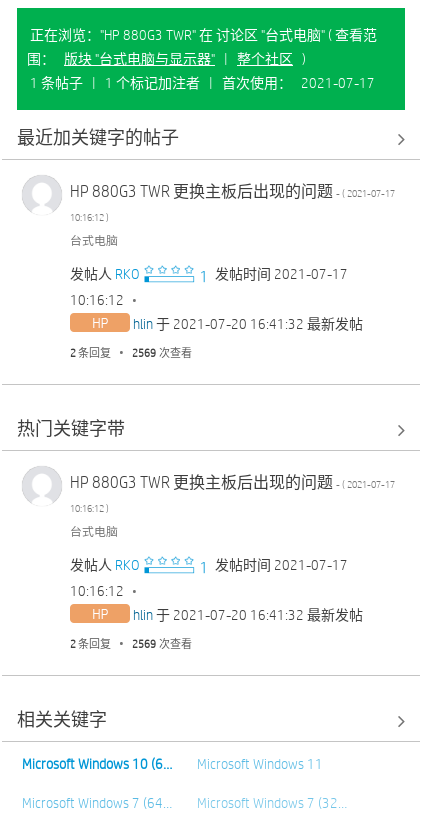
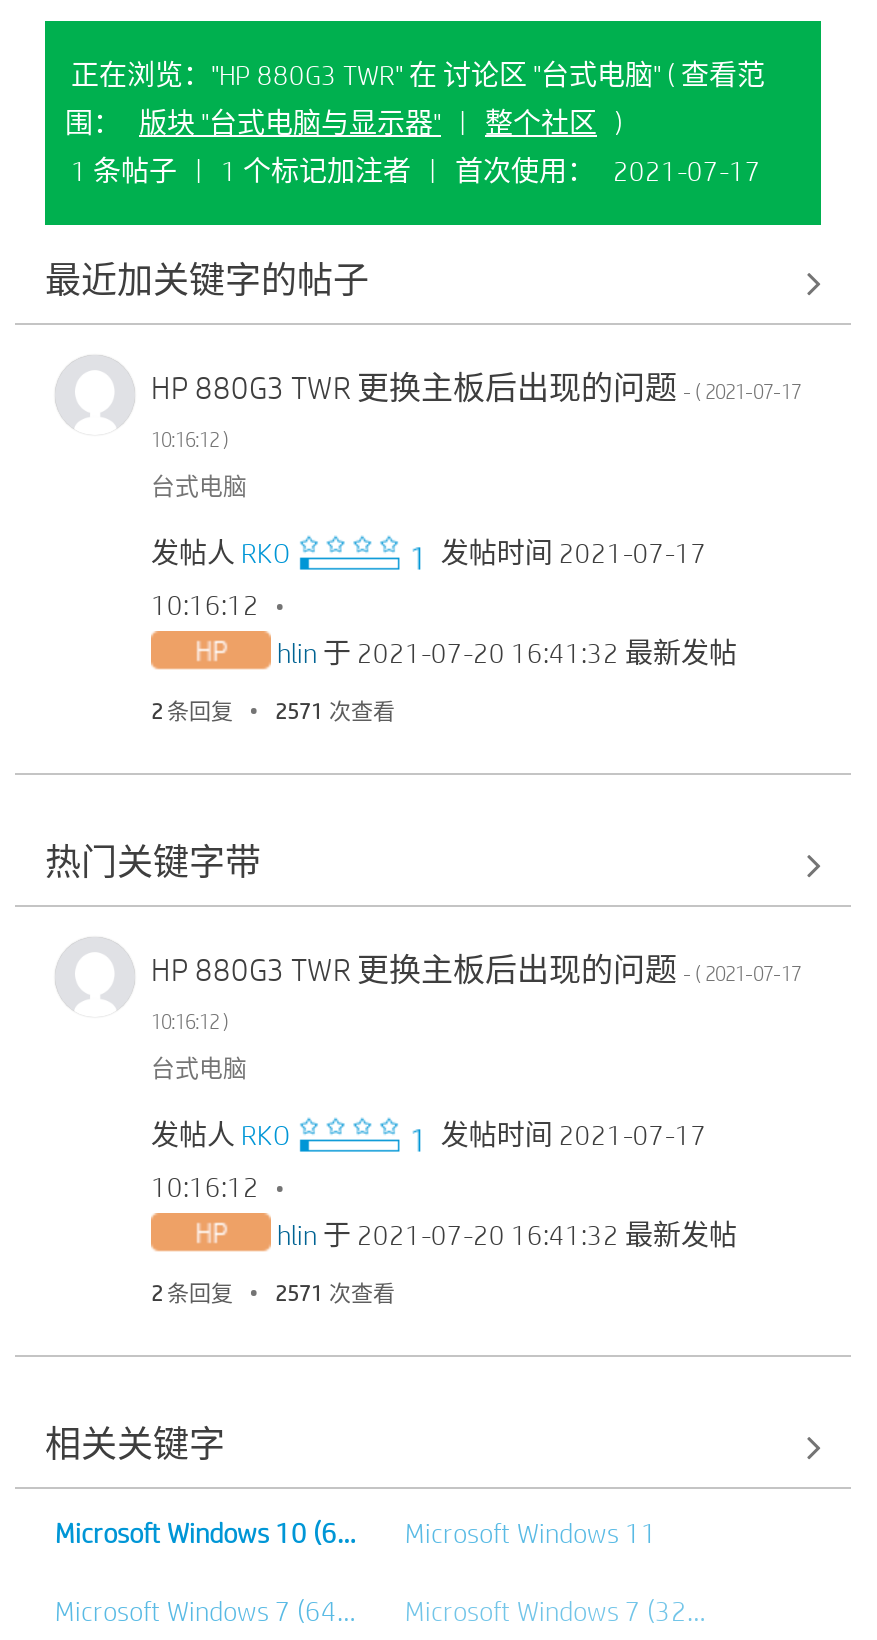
- 2条回复 2569 次查看
+ 2条回复 2571 次查看

- 2条回复 2569 次查看
+ 2条回复 2571 次查看
